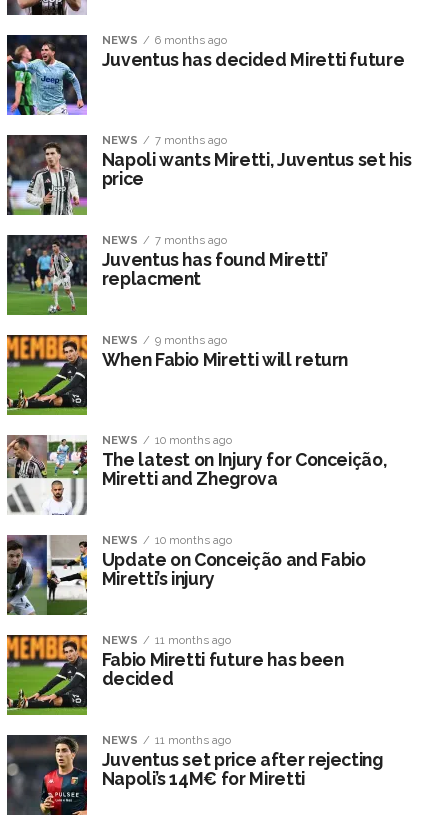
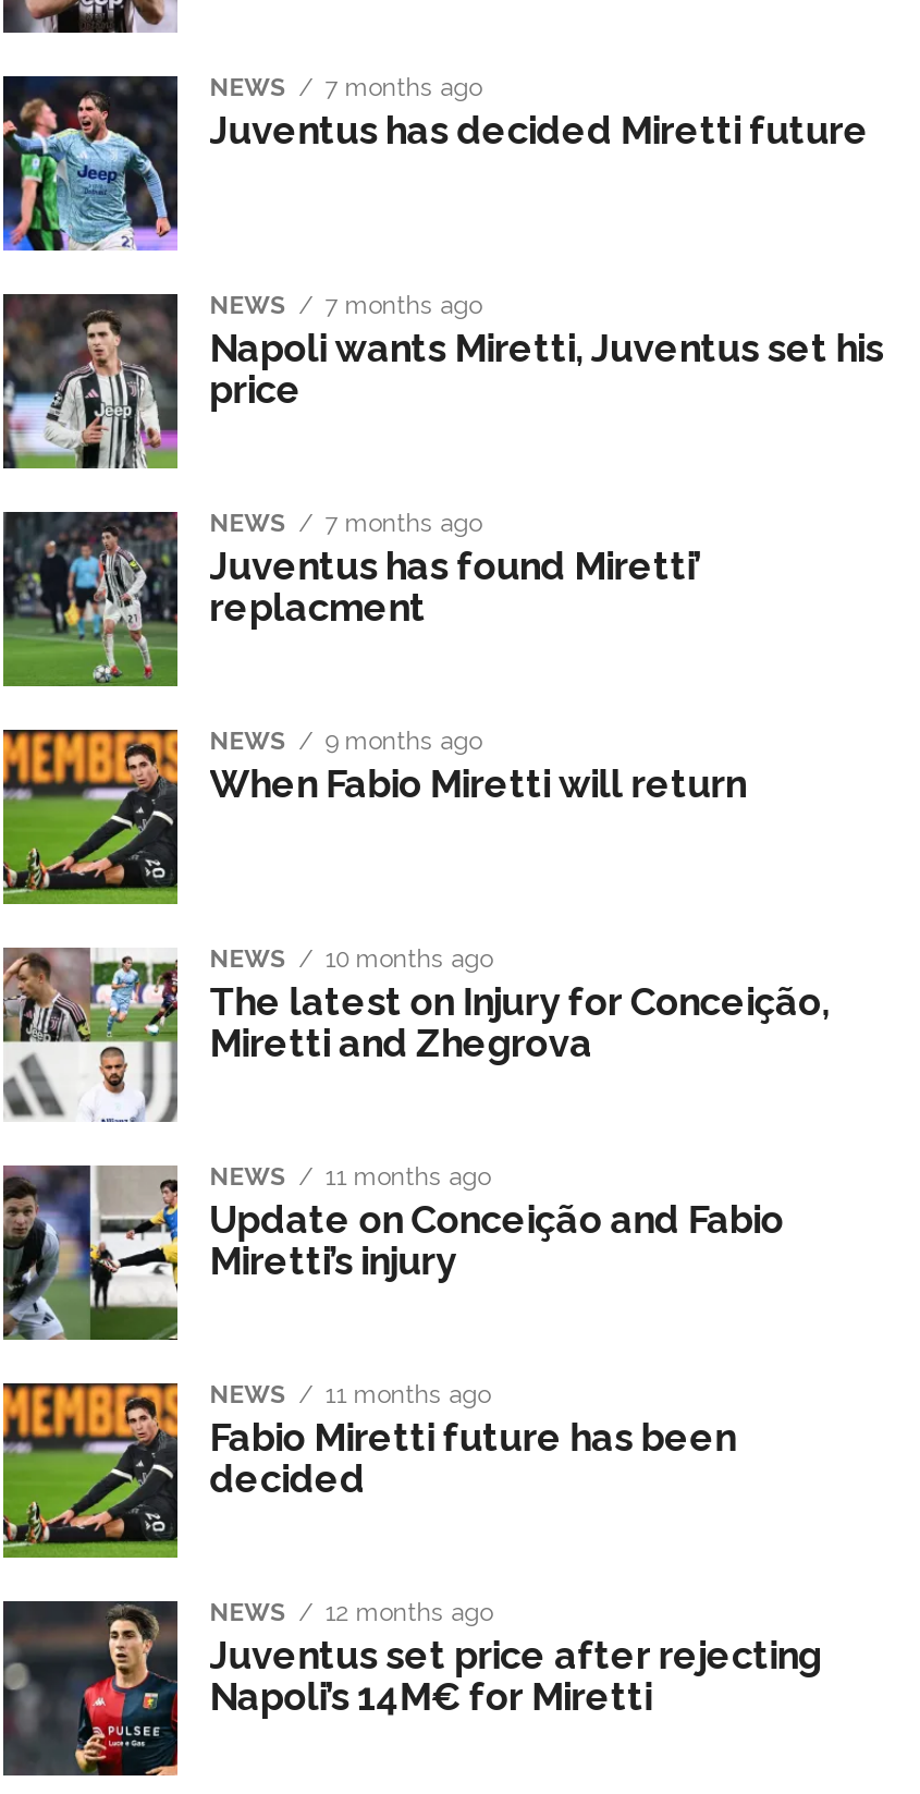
- NEWS 6 months ago
+ NEWS 7 months ago

- NEWS 10 months ago
+ NEWS 11 months ago

- NEWS 11 months ago
+ NEWS 12 months ago
